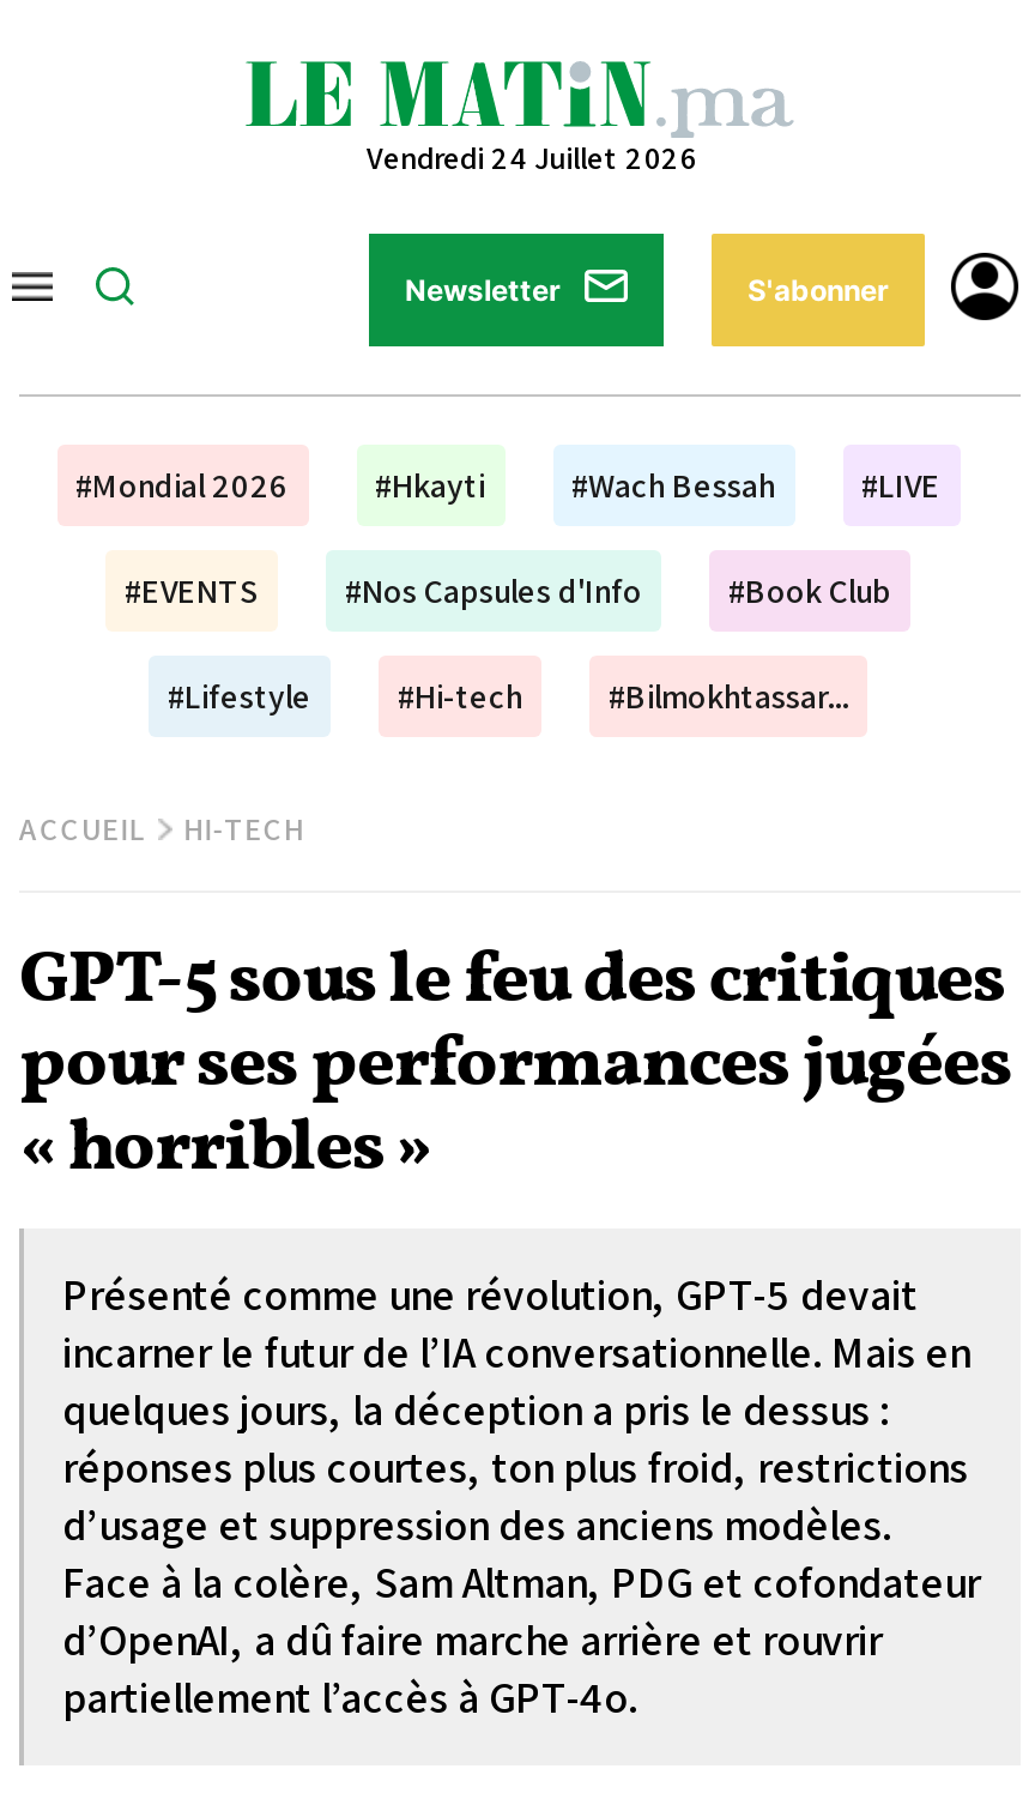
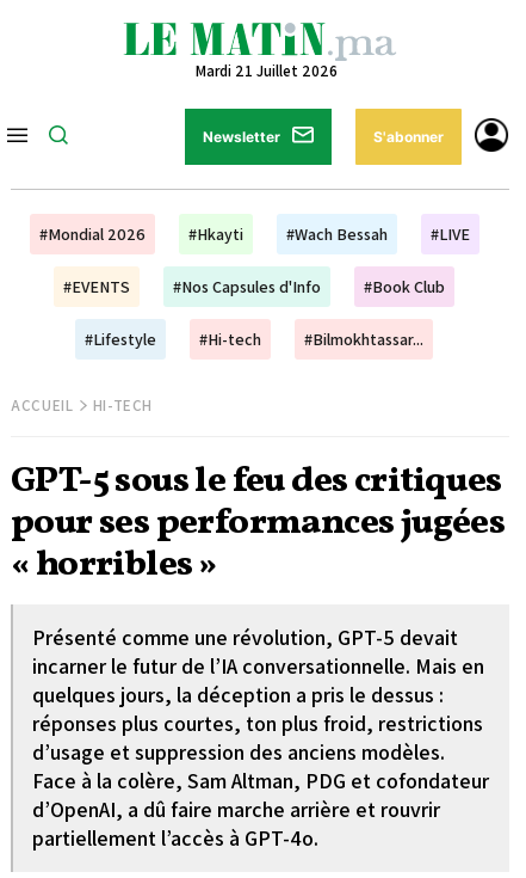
- Vendredi 24 Juillet 2026
+ Mardi 21 Juillet 2026
